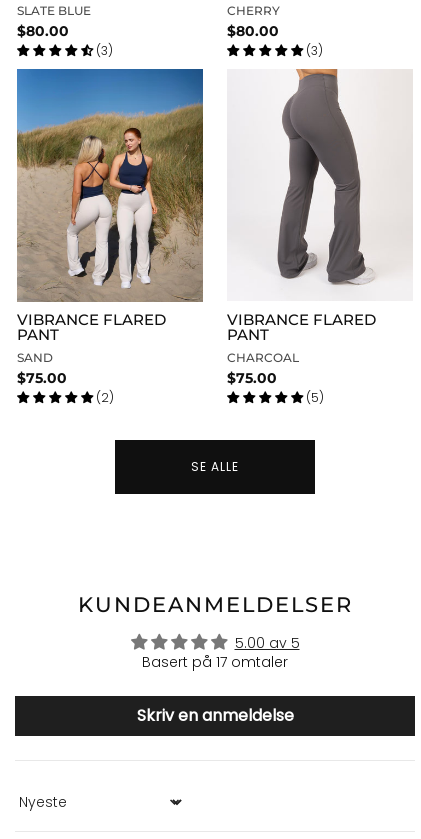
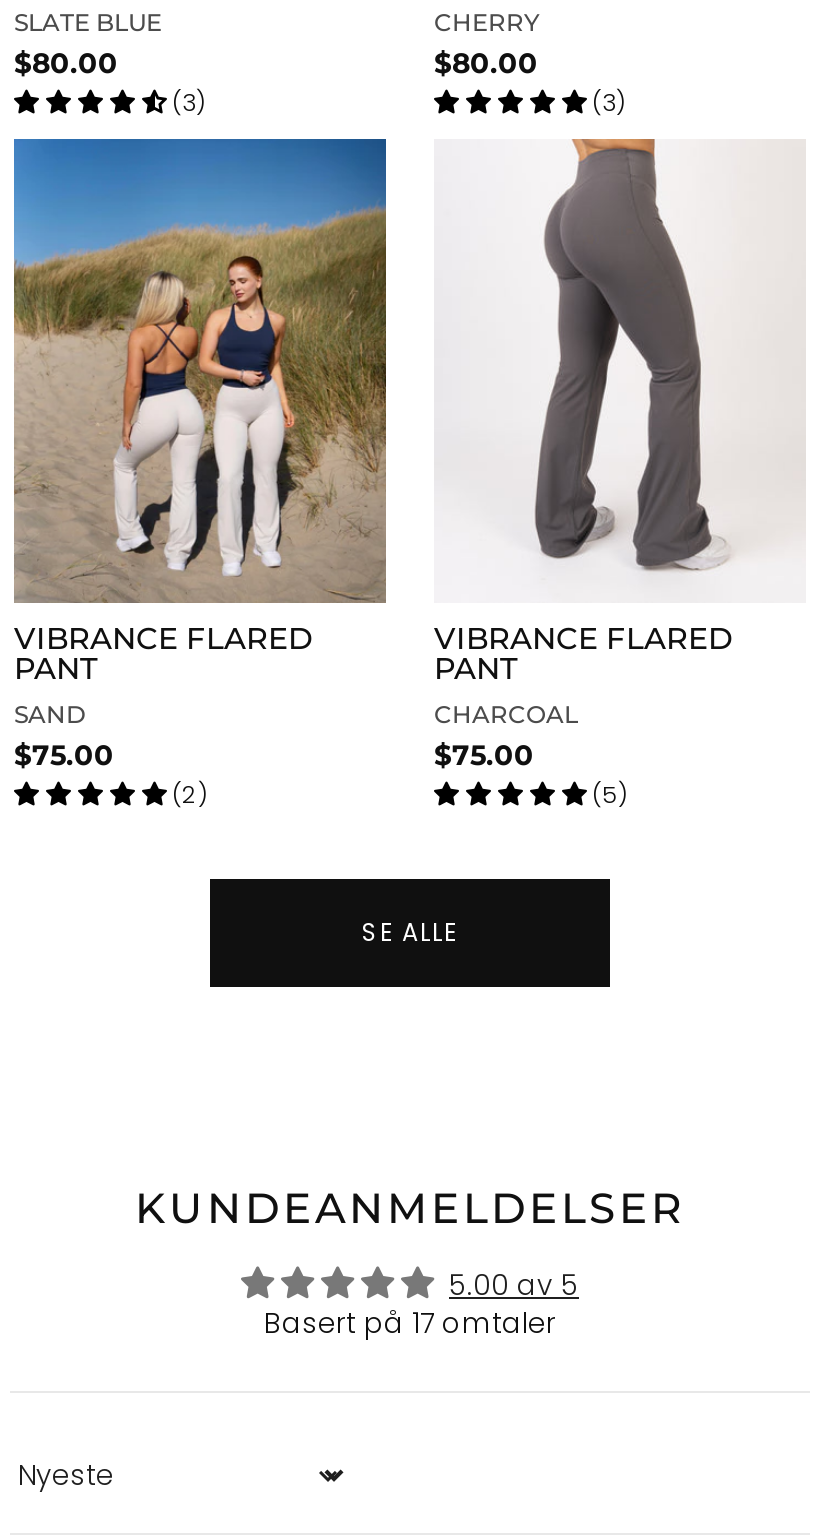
- Skriv en anmeldelse
